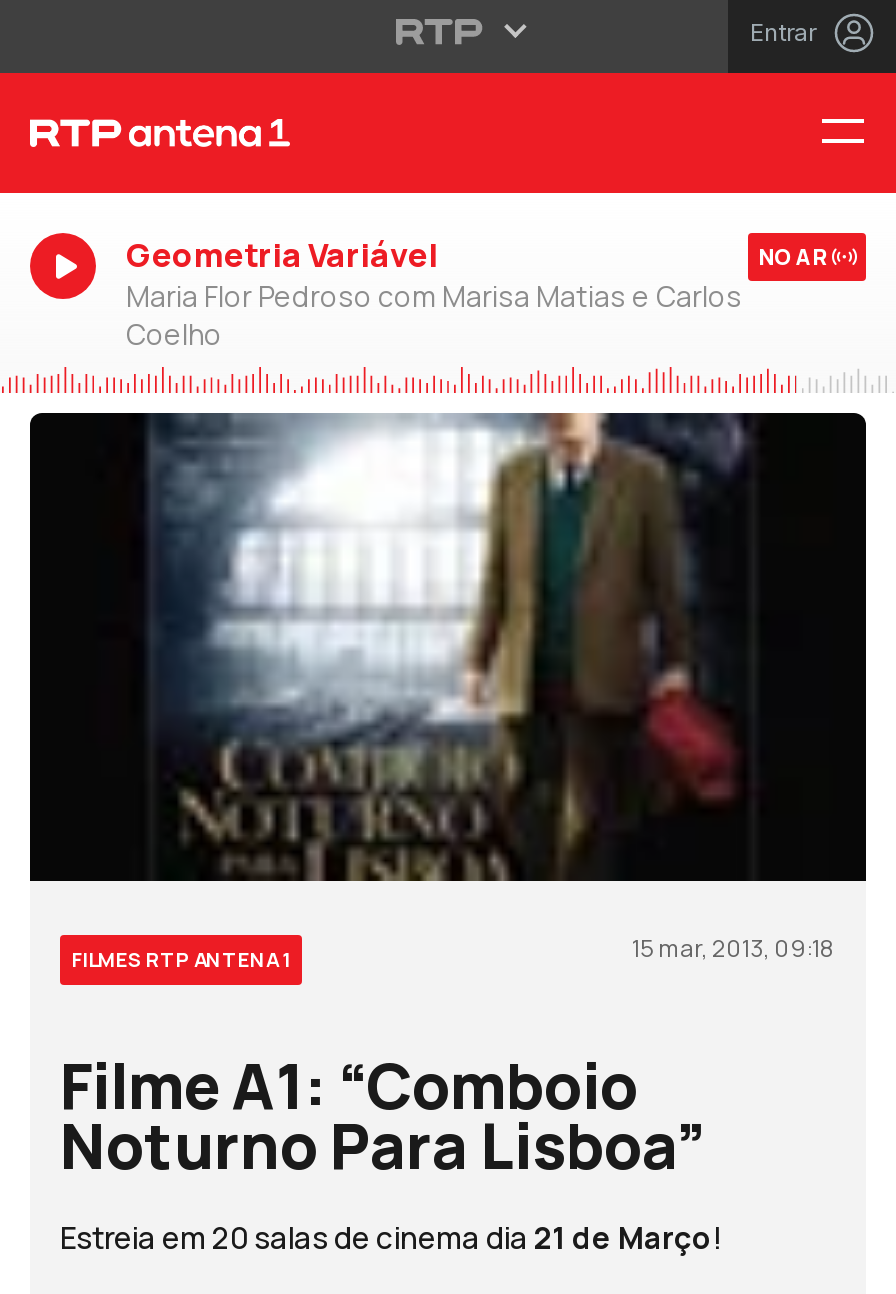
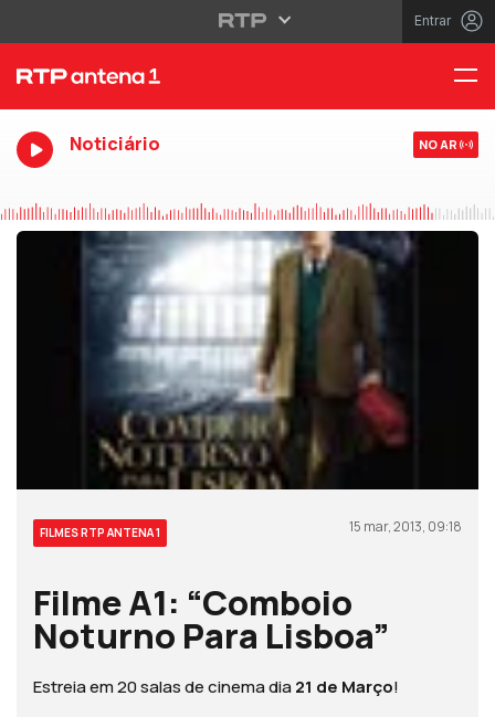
- Geometria Variável
- Maria Flor Pedroso com Marisa Matias e Carlos
- Coelho
+ Noticiário
